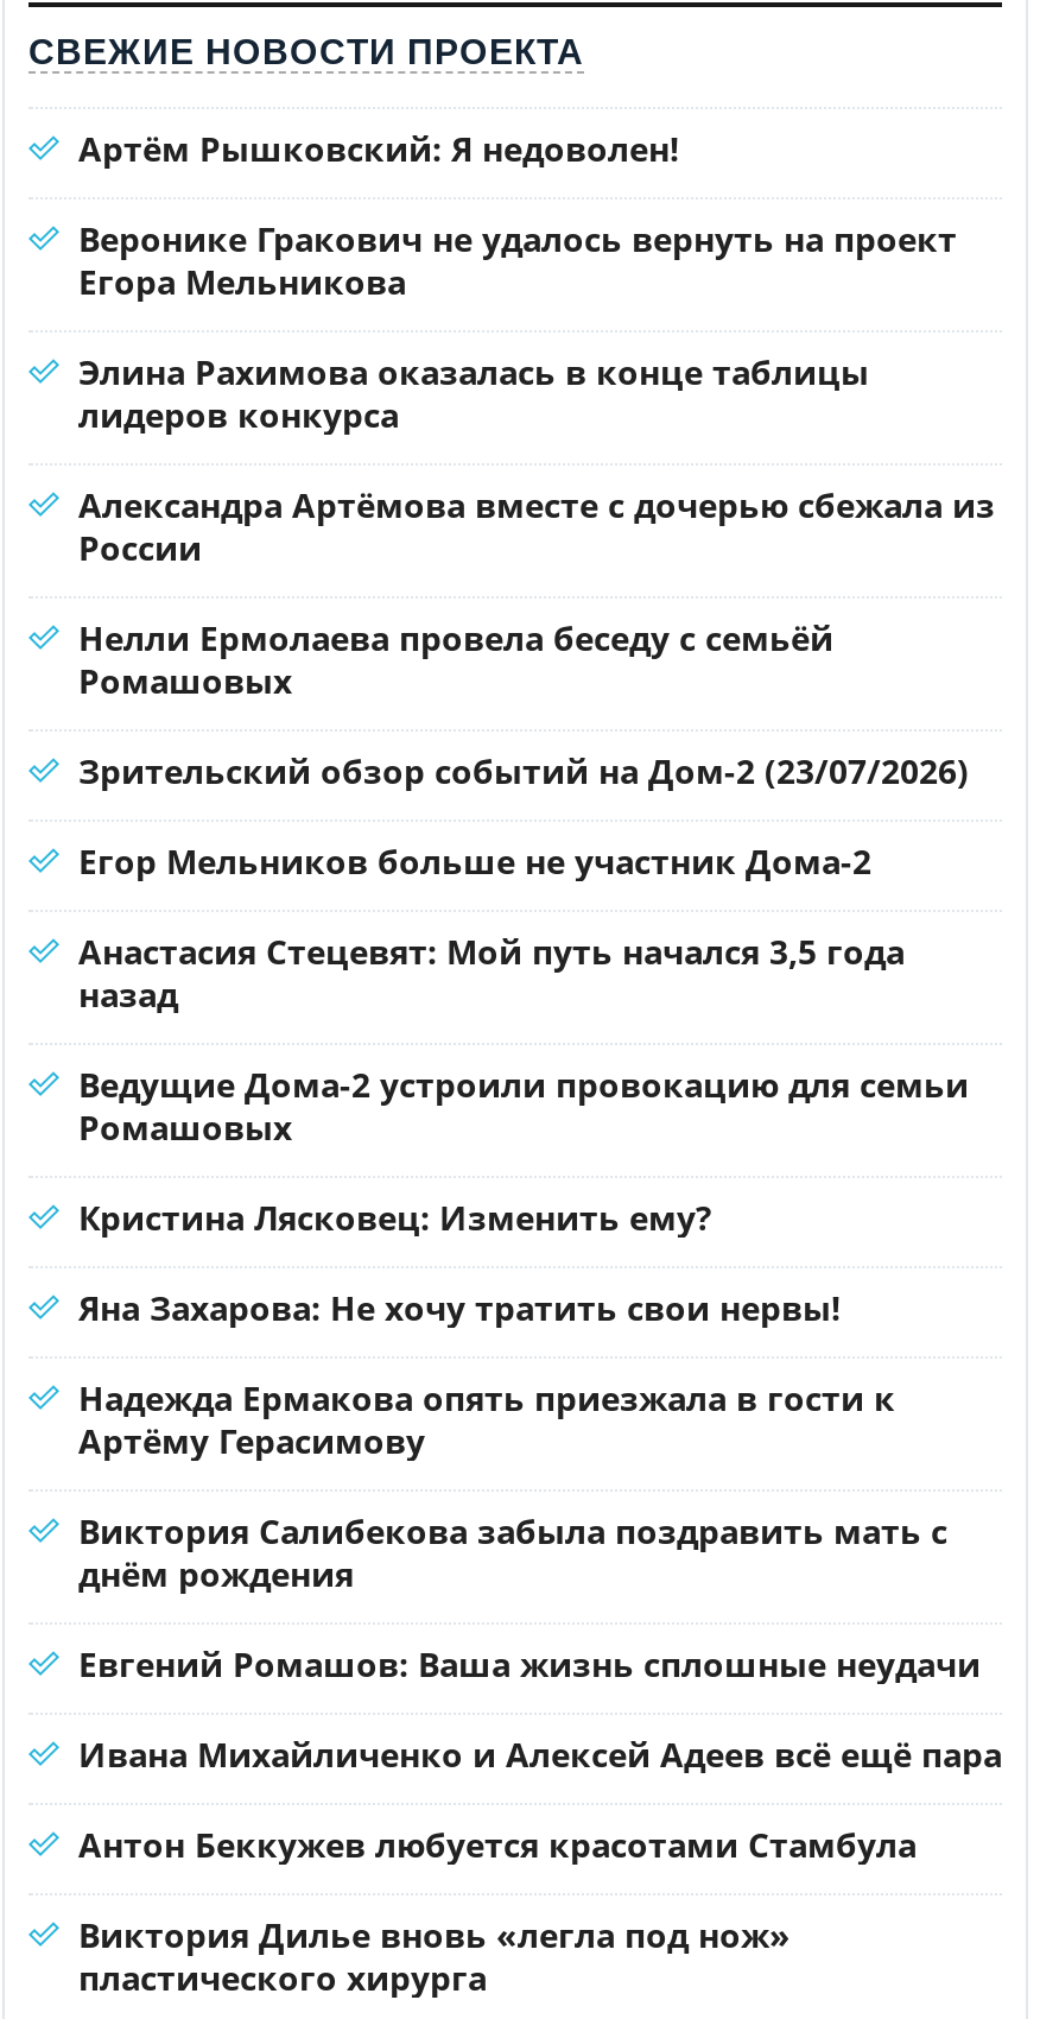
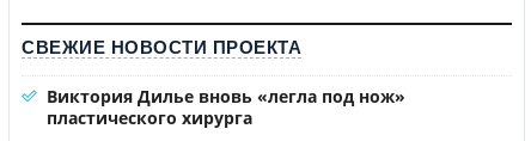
- Артём Рышковский: Я недоволен!
- Веронике Гракович не удалось вернуть на проект
- Егора Мельникова
- Элина Рахимова оказалась в конце таблицы
- лидеров конкурса
- Александра Артёмова вместе с дочерью сбежала из
- России
- Нелли Ермолаева провела беседу с семьёй
- Ромашовых
- Зрительский обзор событий на Дом-2 (23/07/2026)
- Егор Мельников больше не участник Дома-2
- Анастасия Стецевят: Мой путь начался 3,5 года
- назад
- Ведущие Дома-2 устроили провокацию для семьи
- Ромашовых
- Кристина Лясковец: Изменить ему?
- Яна Захарова: Не хочу тратить свои нервы!
- Надежда Ермакова опять приезжала в гости к
- Артёму Герасимову
- Виктория Салибекова забыла поздравить мать с
- днём рождения
- Евгений Ромашов: Ваша жизнь сплошные неудачи
- Ивана Михайличенко и Алексей Адеев всё ещё пара
- Антон Беккужев любуется красотами Стамбула
